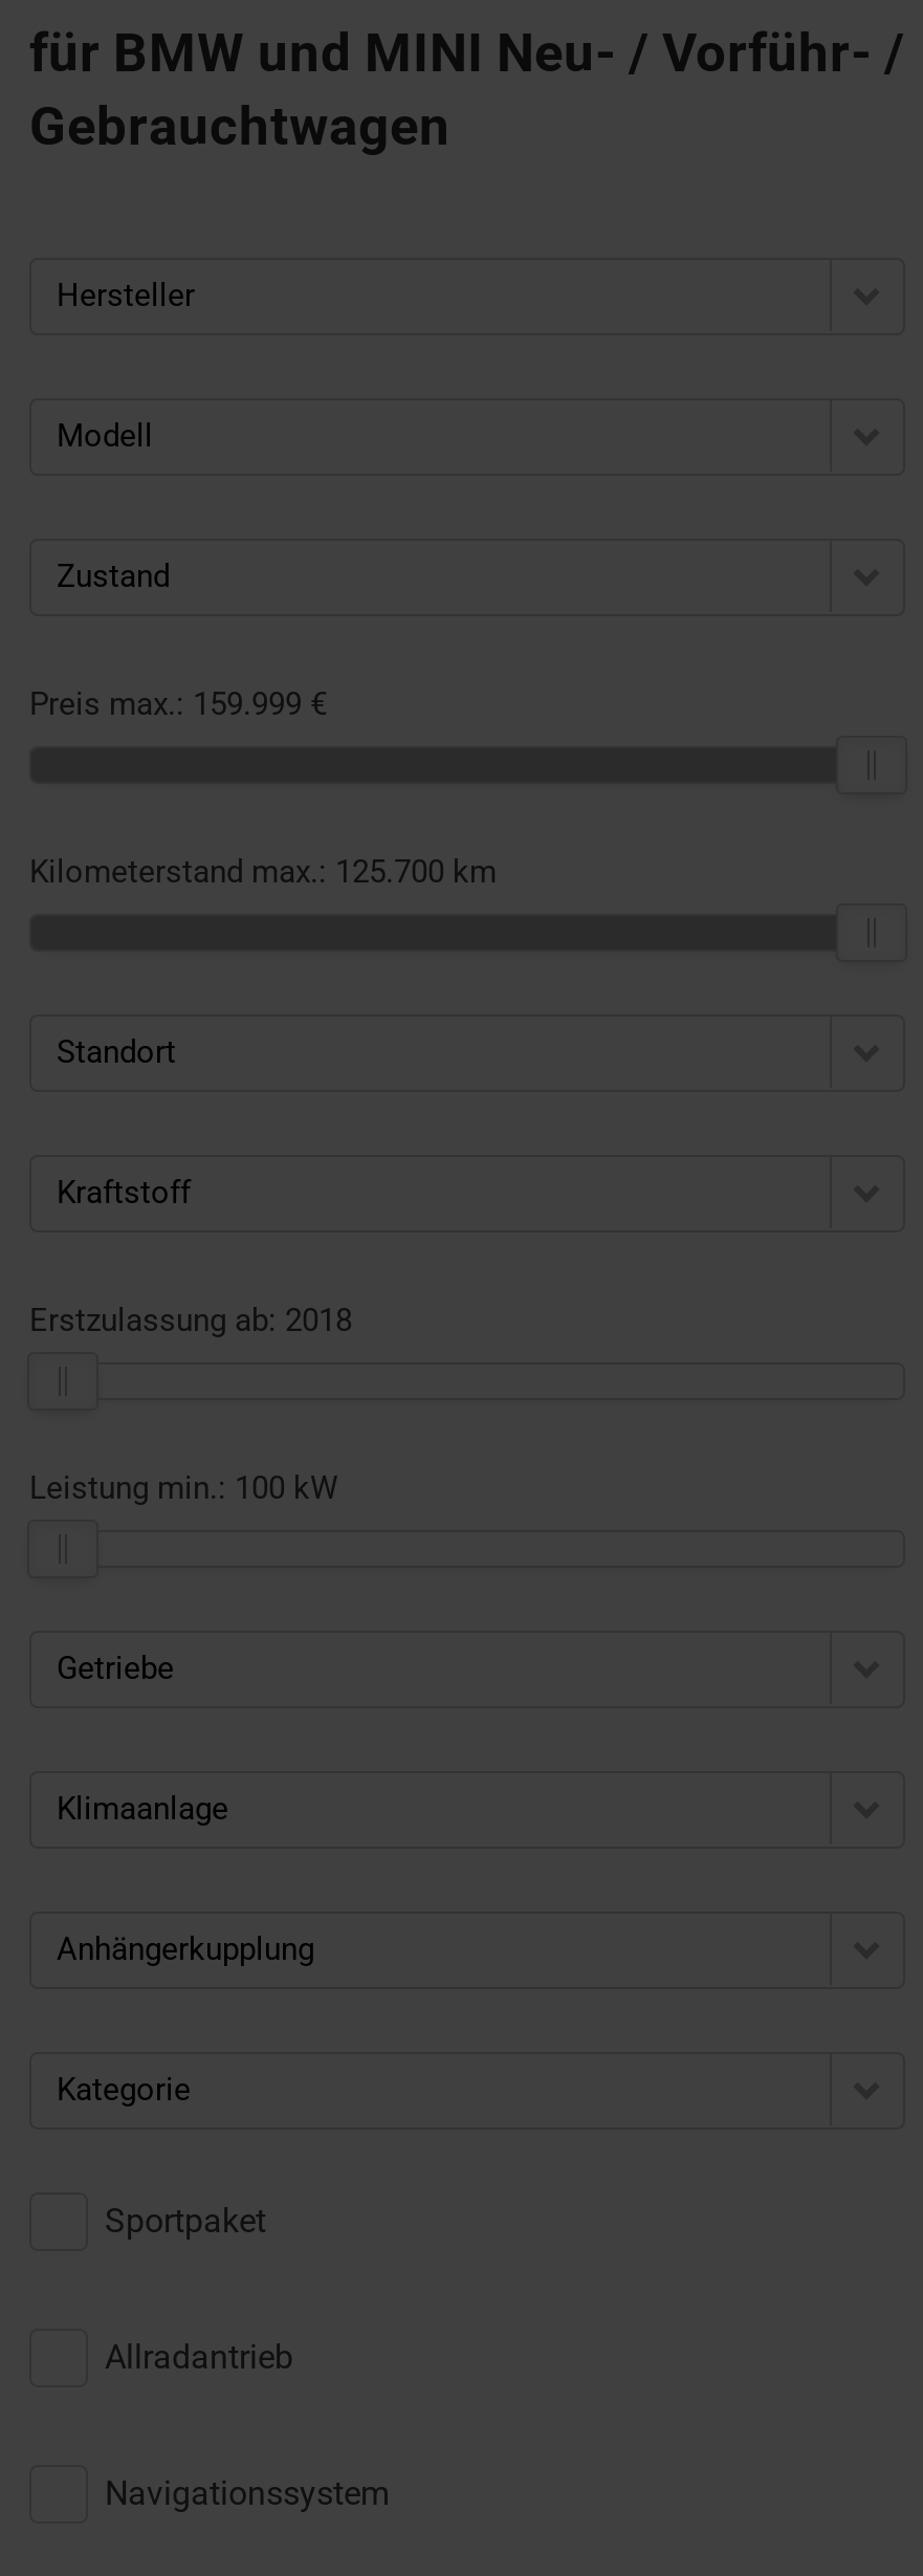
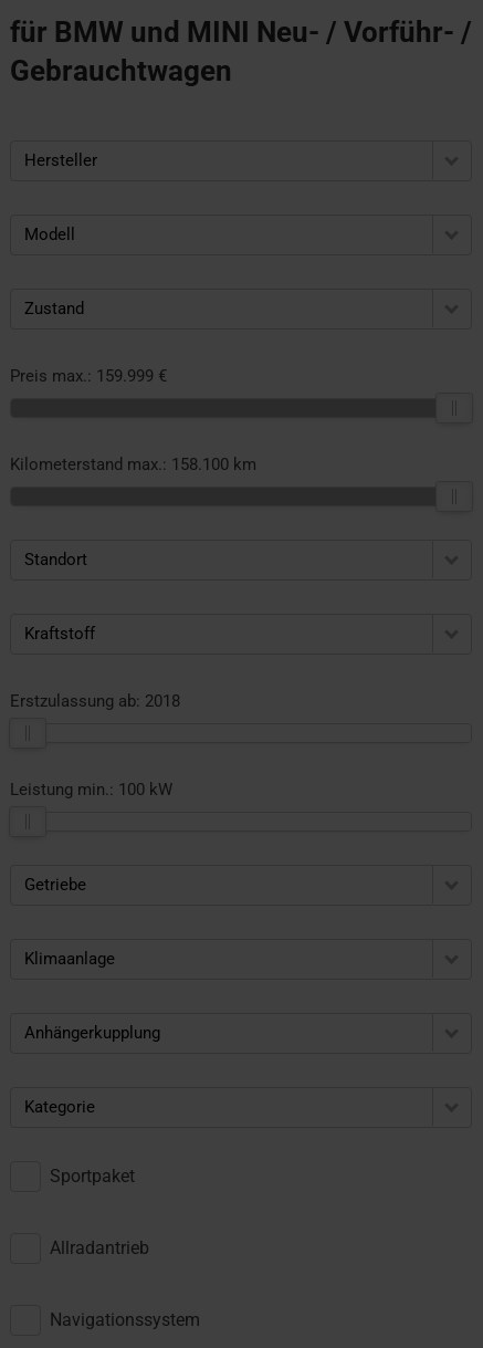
- Kilometerstand max.: 125.700 km
+ Kilometerstand max.: 158.100 km
